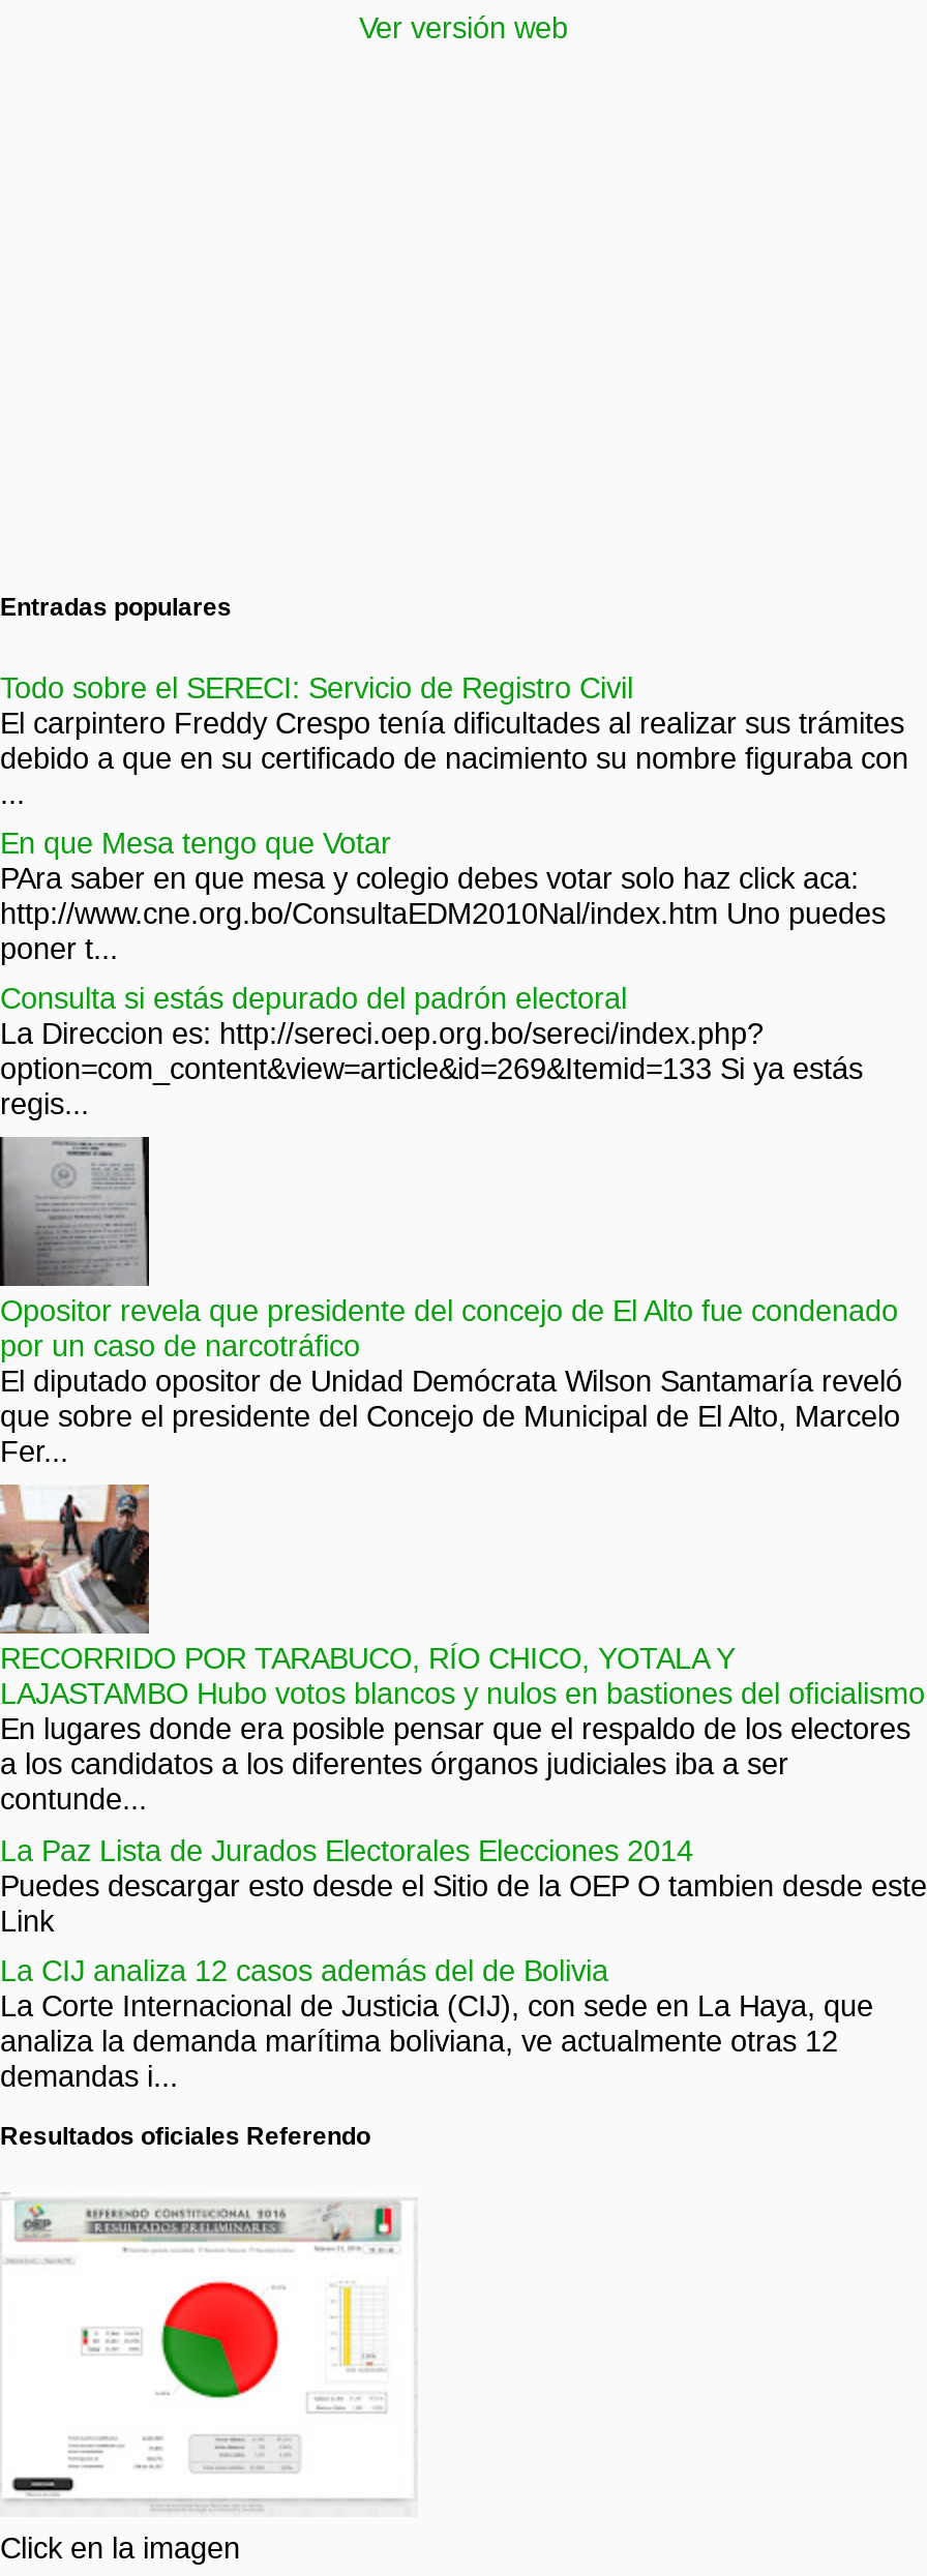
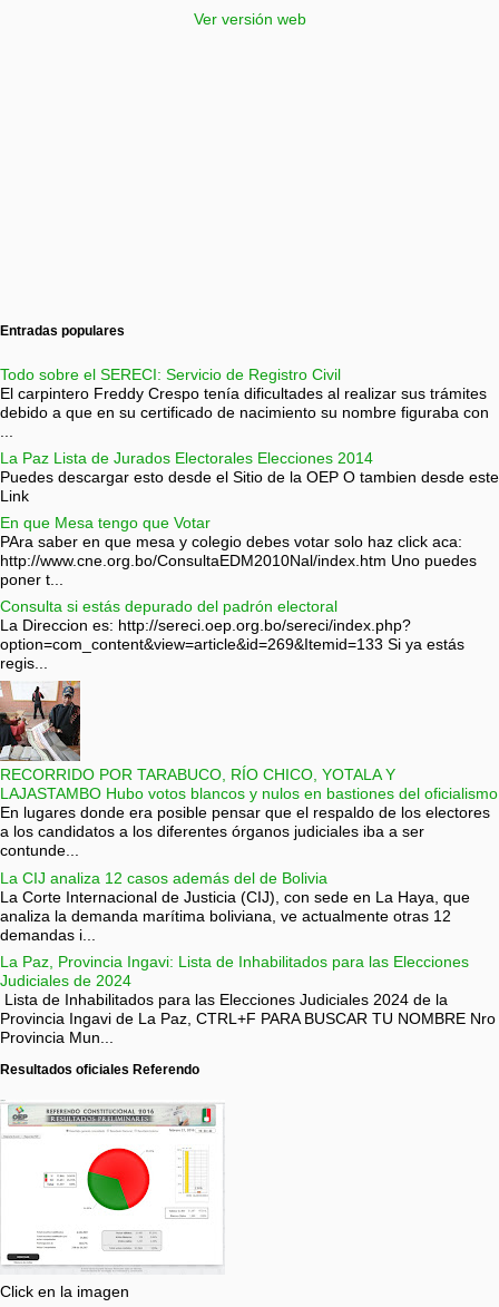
moved down: En que Mesa tengo que Votar | PAra saber en que mesa y colegio debes votar solo haz click aca: | http://www.cne.org.bo/ConsultaEDM2010Nal/index.htm Uno puedes | poner t... | Consulta si estás depurado del padrón electoral | La Direccion es: http://sereci.oep.org.bo/sereci/index.php? | option=com_content&view=article&id=269&Itemid=133 Si ya estás | regis...

- [image]
- Opositor revela que presidente del concejo de El Alto fue condenado
- por un caso de narcotráfico
- El diputado opositor de Unidad Demócrata Wilson Santamaría reveló
- que sobre el presidente del Concejo de Municipal de El Alto, Marcelo
- Fer...

moved up: [image] | RECORRIDO POR TARABUCO, RÍO CHICO, YOTALA Y | LAJASTAMBO Hubo votos blancos y nulos en bastiones del oficialismo | En lugares donde era posible pensar que el respaldo de los electores | a los candidatos a los diferentes órganos judiciales iba a ser | contunde...

moved up: La Paz Lista de Jurados Electorales Elecciones 2014 | Puedes descargar esto desde el Sitio de la OEP O tambien desde este | Link

moved up: La CIJ analiza 12 casos además del de Bolivia | La Corte Internacional de Justicia (CIJ), con sede en La Haya, que | analiza la demanda marítima boliviana, ve actualmente otras 12 | demandas i...

+ La Paz, Provincia Ingavi: Lista de Inhabilitados para las Elecciones
+ Judiciales de 2024
+ Lista de Inhabilitados para las Elecciones Judiciales 2024 de la
+ Provincia Ingavi de La Paz, CTRL+F PARA BUSCAR TU NOMBRE Nro
+ Provincia Mun...
